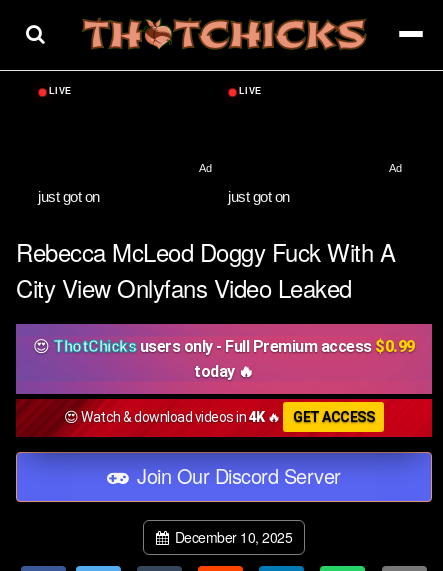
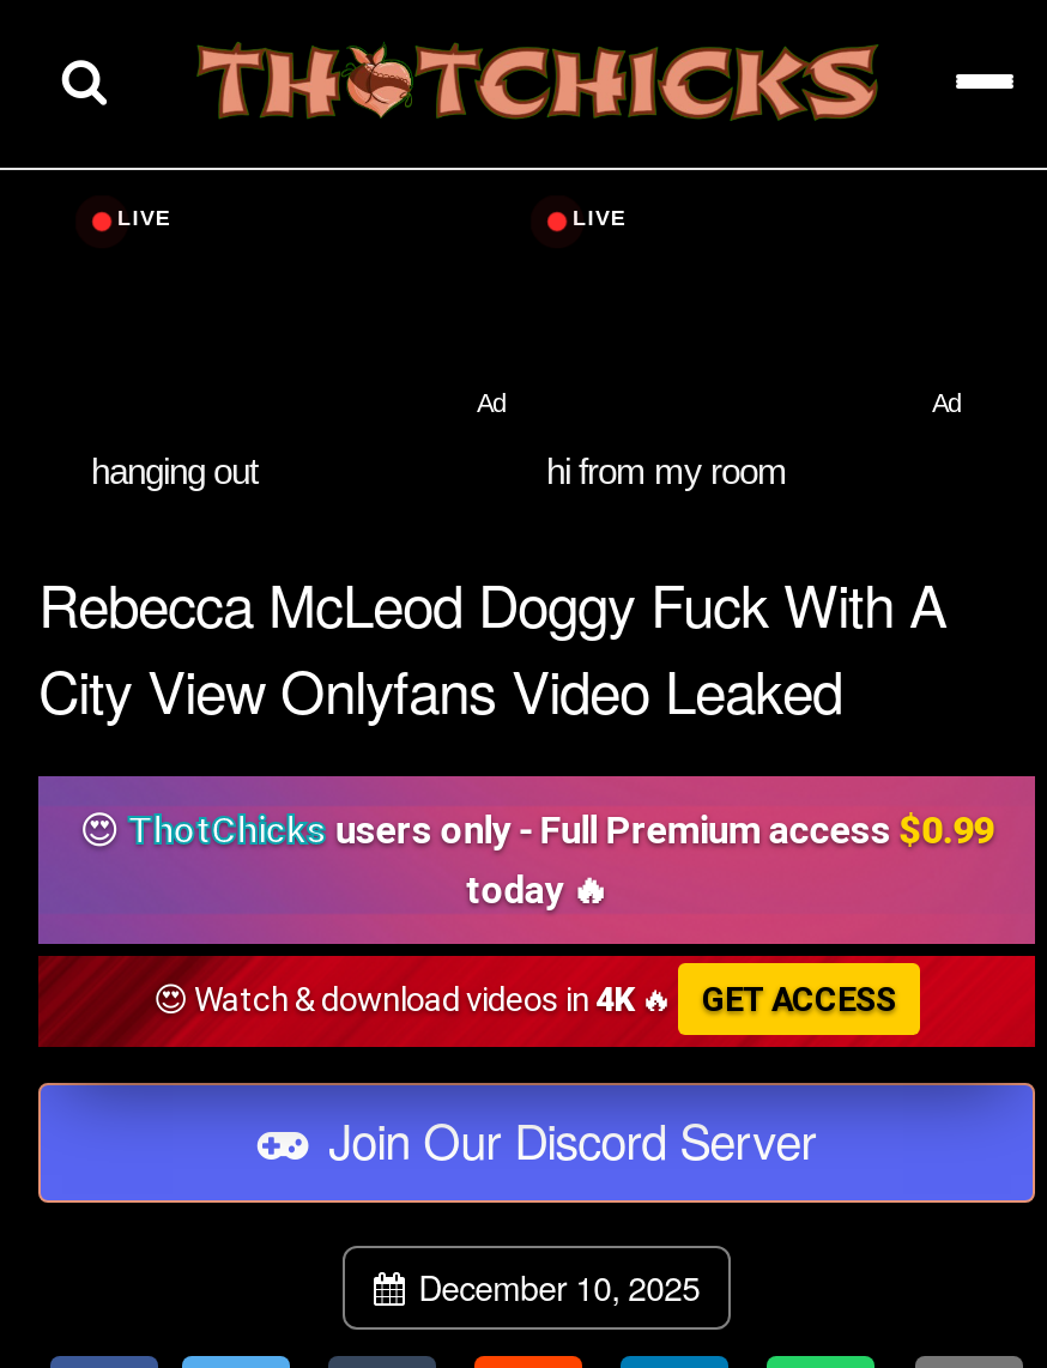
- just got on
- just got on
+ hanging out
+ hi from my room
